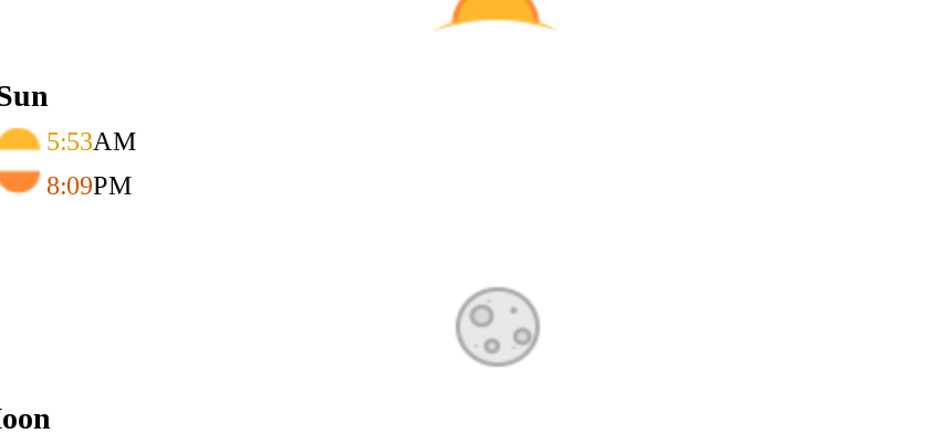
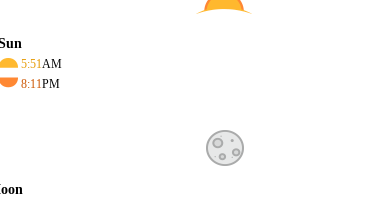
- 5:53AM
+ 5:51AM

- 8:09PM
+ 8:11PM
